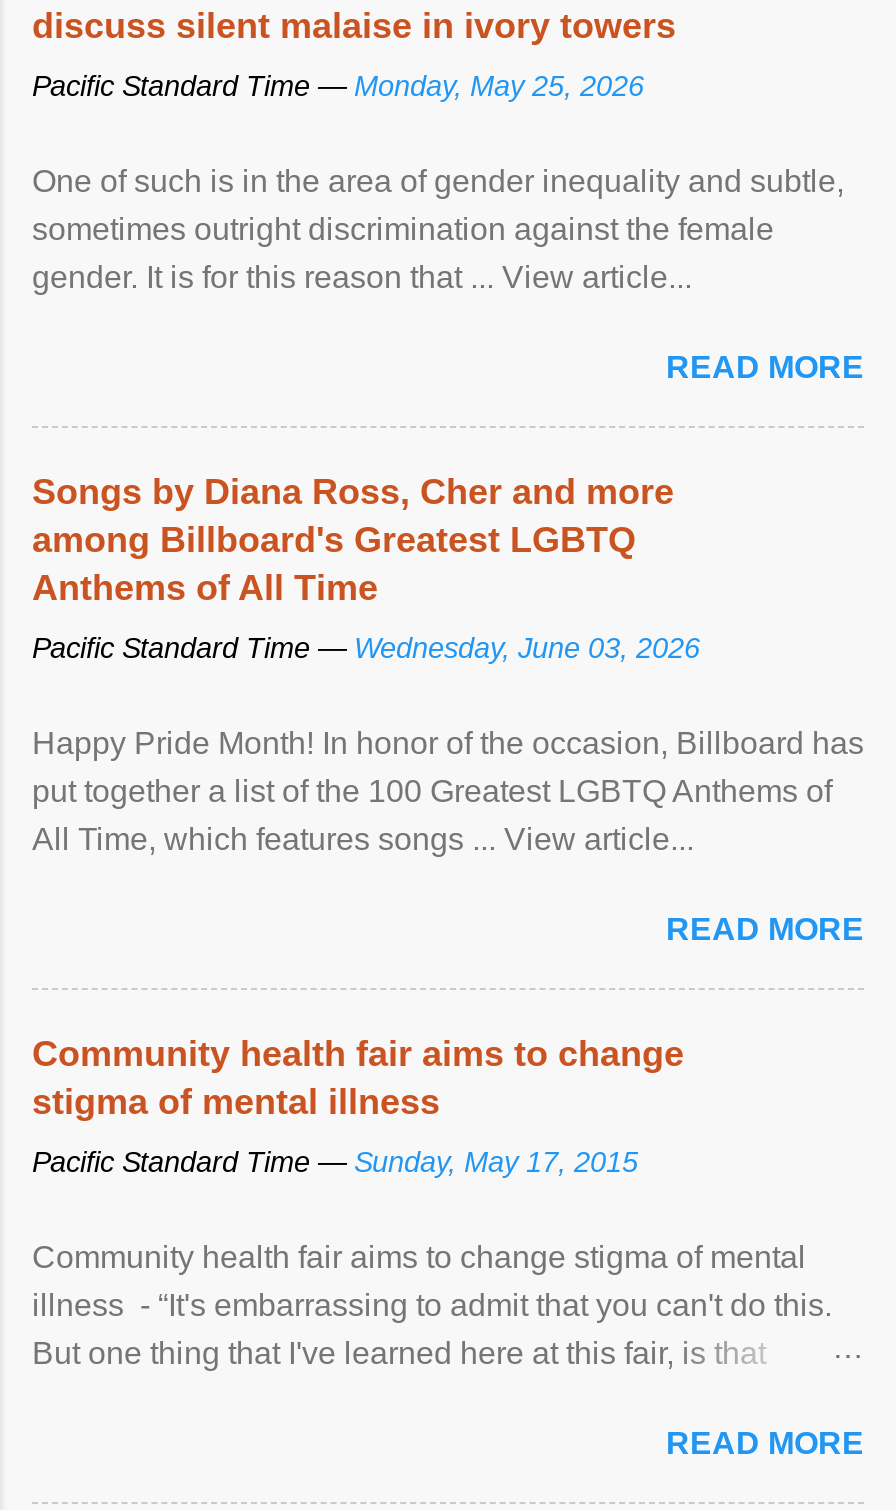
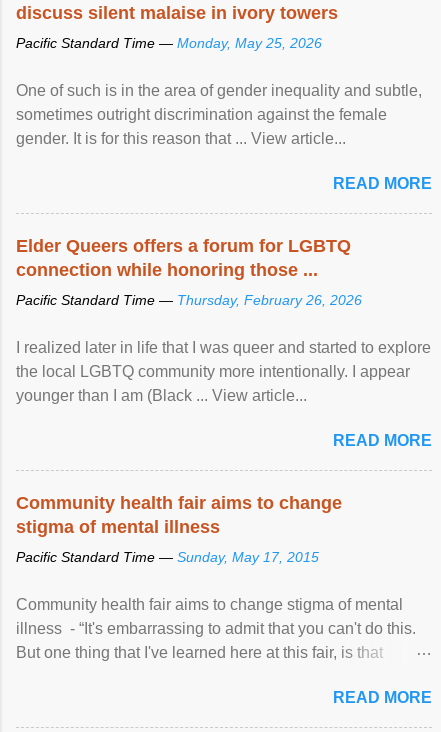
- Songs by Diana Ross, Cher and more
- among Billboard's Greatest LGBTQ
- Anthems of All Time
+ Elder Queers offers a forum for LGBTQ
+ connection while honoring those ...

- Pacific Standard Time — Wednesday, June 03, 2026
+ Pacific Standard Time — Thursday, February 26, 2026

- Happy Pride Month! In honor of the occasion, Billboard has
- put together a list of the 100 Greatest LGBTQ Anthems of
- All Time, which features songs ... View article...
+ I realized later in life that I was queer and started to explore
+ the local LGBTQ community more intentionally. I appear
+ younger than I am (Black ... View article...
